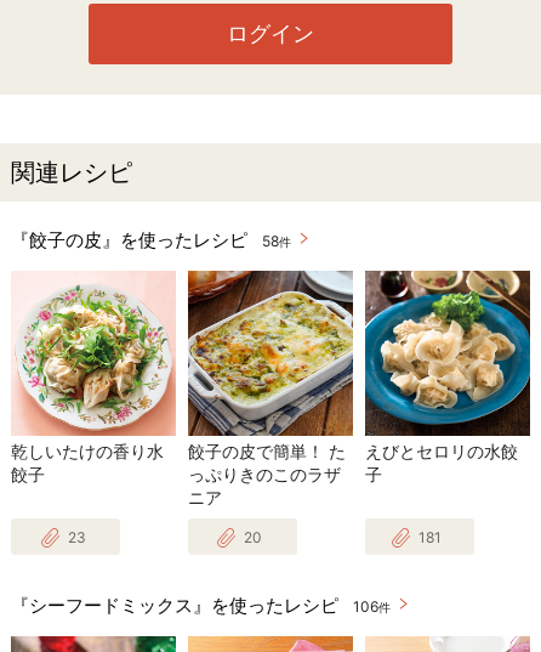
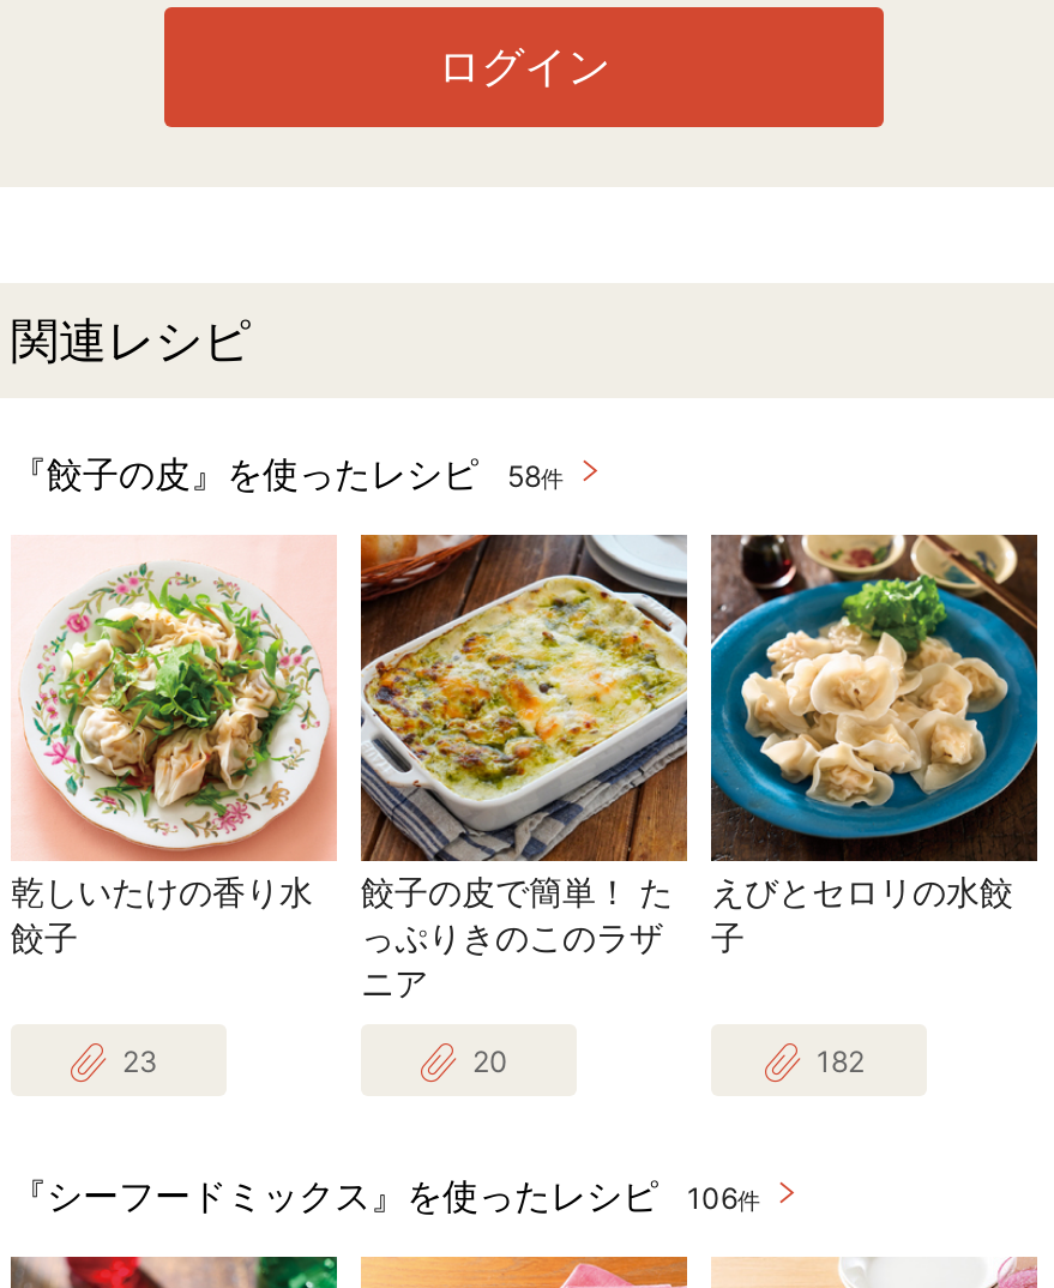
- 181
+ 182
